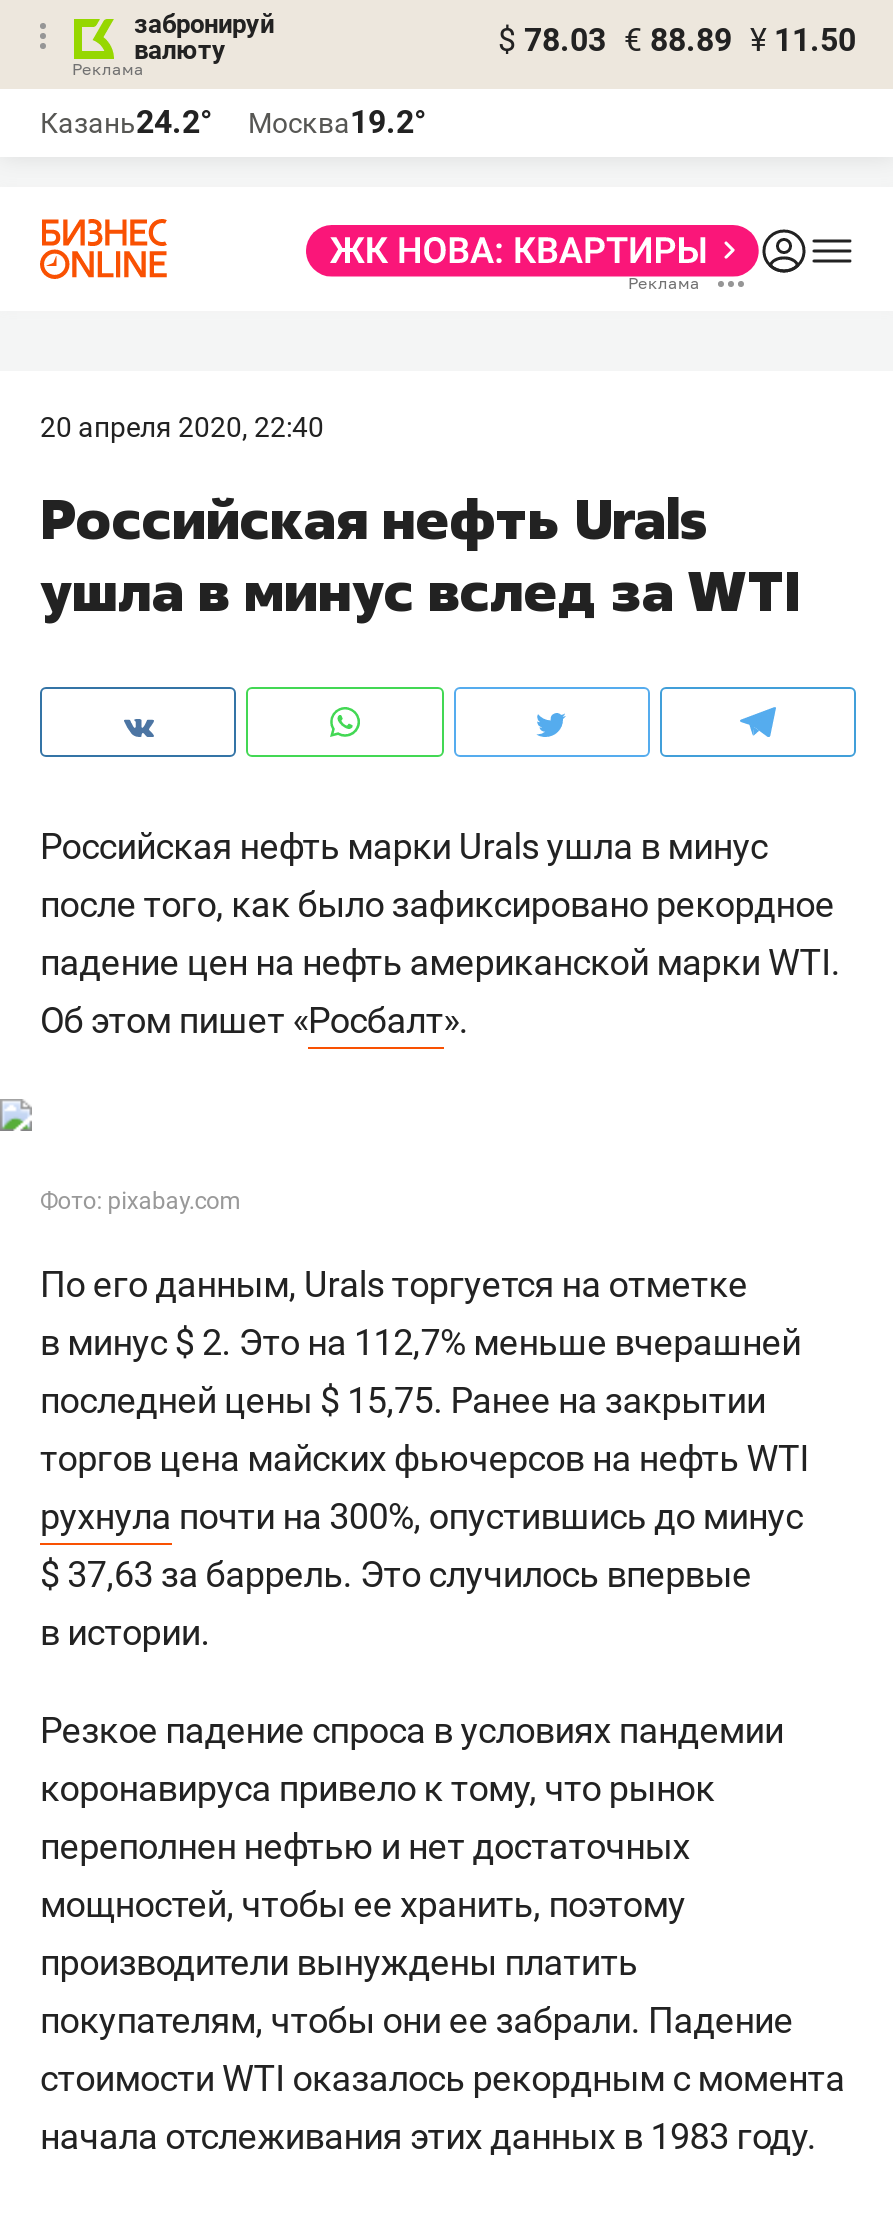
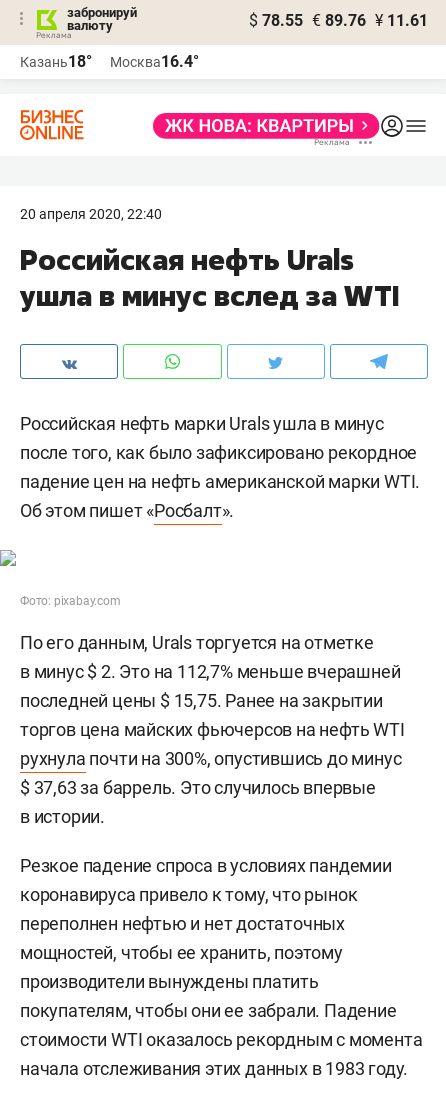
- $ 78.03 € 88.89 ¥ 11.50
+ $ 78.55 € 89.76 ¥ 11.61

- Казань24.2°
+ Казань18°

- Москва19.2°
+ Москва16.4°
